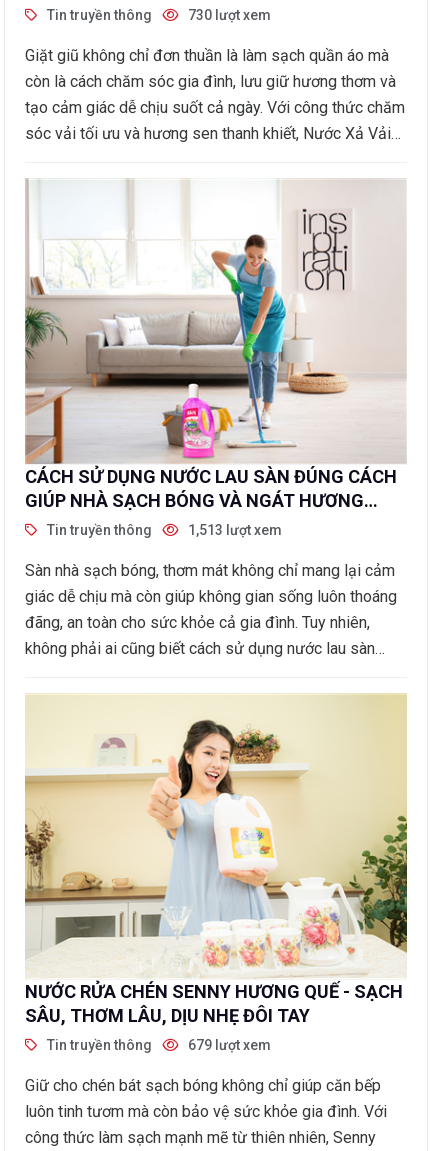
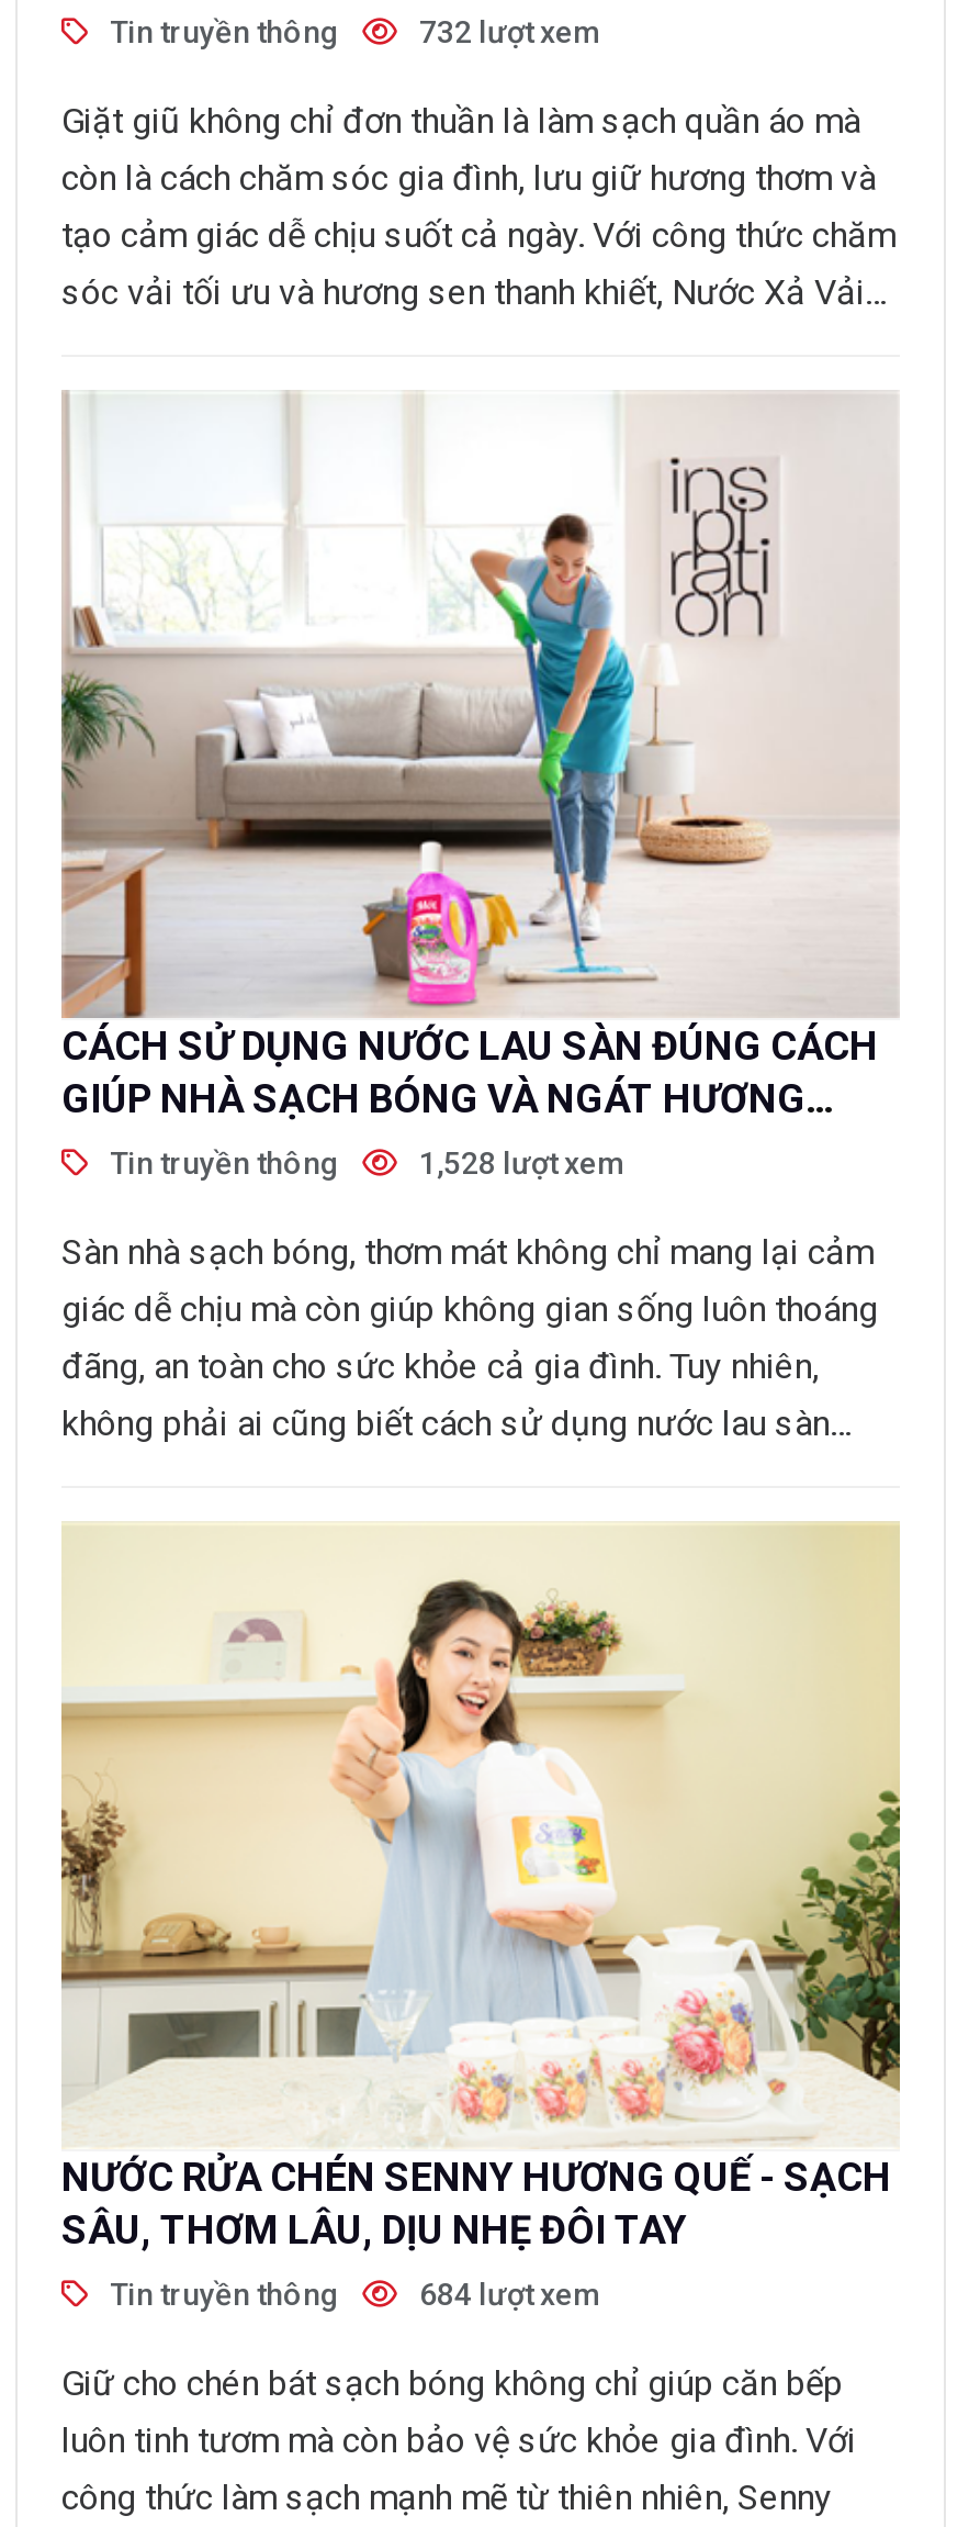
- 730 lượt xem
+ 732 lượt xem

- 1,513 lượt xem
+ 1,528 lượt xem

- 679 lượt xem
+ 684 lượt xem
